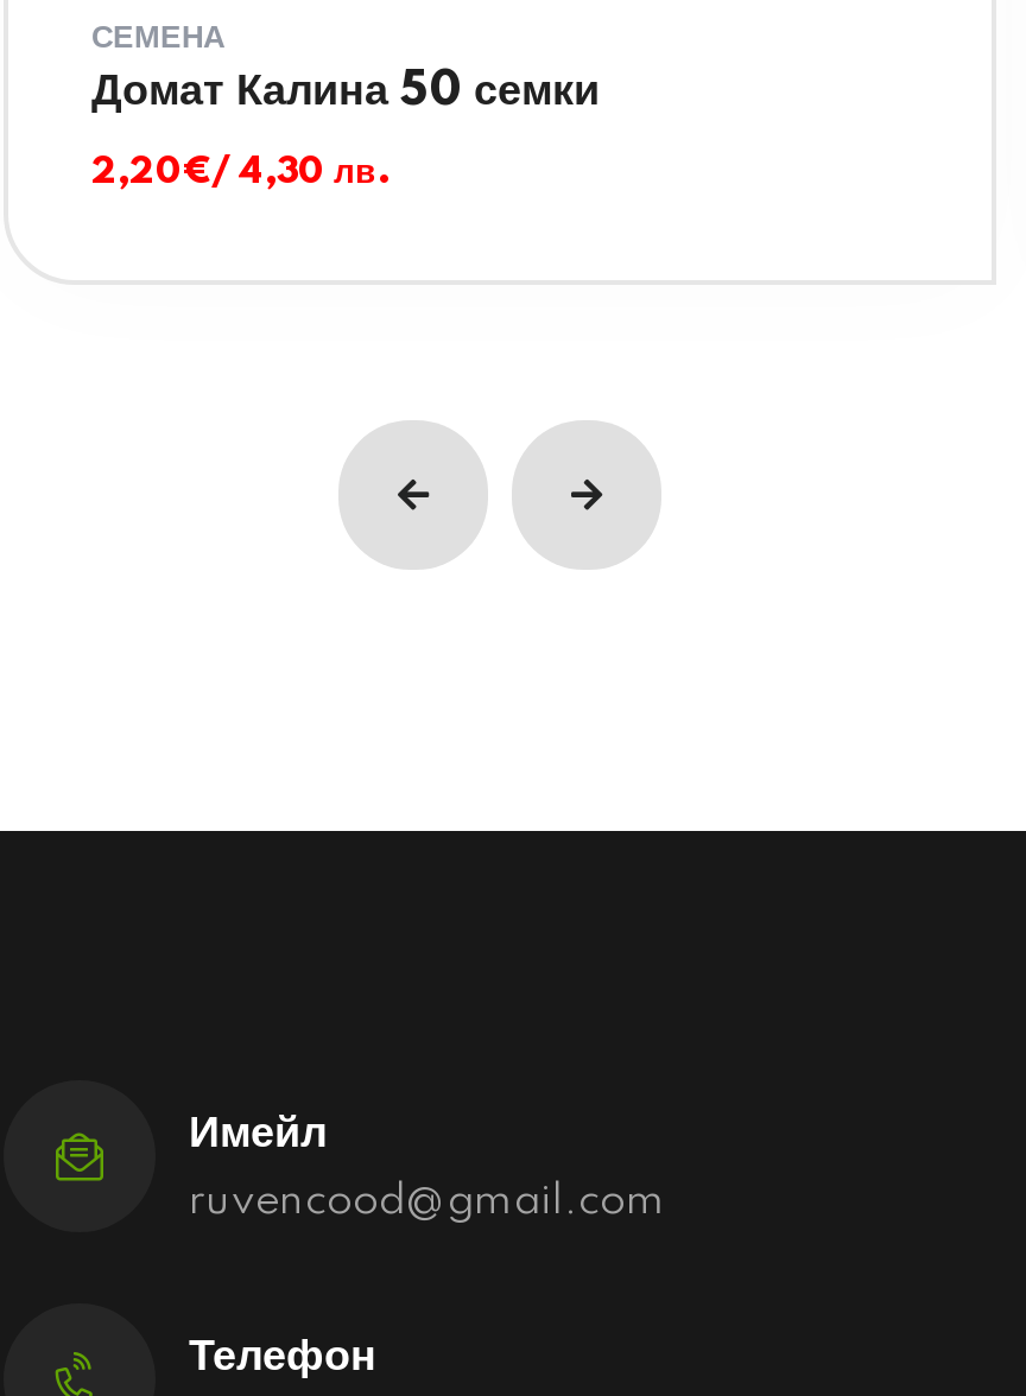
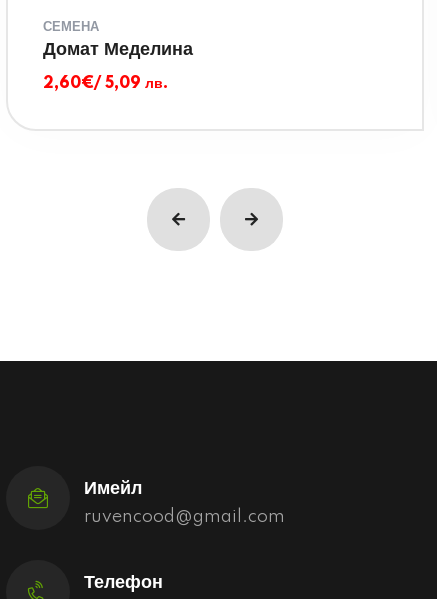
- Домат Калина 50 семки
+ Домат Меделина

- 2,20€/ 4,30 лв.
+ 2,60€/ 5,09 лв.
